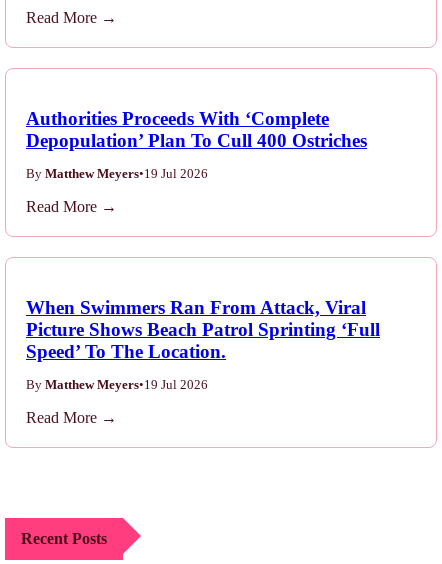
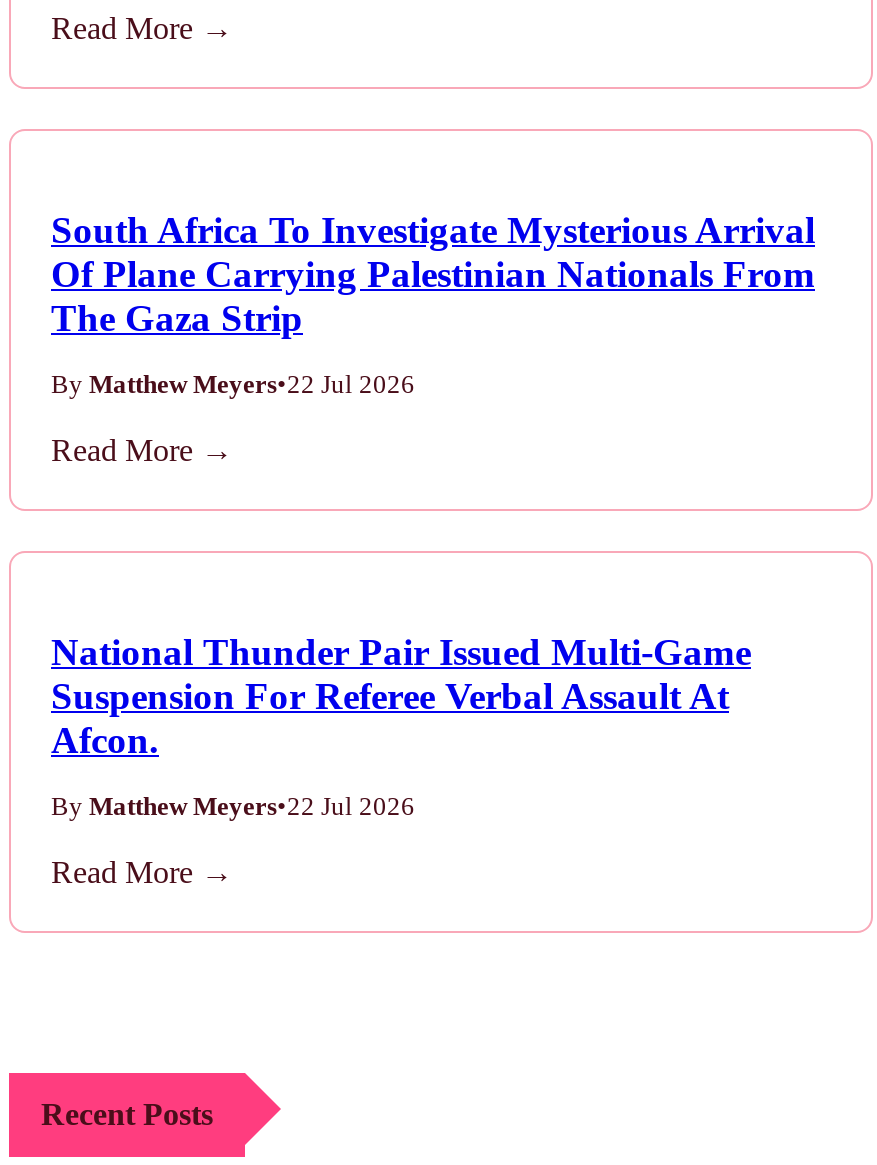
- Authorities Proceeds With ‘Complete
- Depopulation’ Plan To Cull 400 Ostriches
+ South Africa To Investigate Mysterious Arrival
+ Of Plane Carrying Palestinian Nationals From
+ The Gaza Strip

- By Matthew Meyers•19 Jul 2026
+ By Matthew Meyers•22 Jul 2026

- When Swimmers Ran From Attack, Viral
- Picture Shows Beach Patrol Sprinting ‘Full
- Speed’ To The Location.
+ National Thunder Pair Issued Multi-Game
+ Suspension For Referee Verbal Assault At
+ Afcon.

- By Matthew Meyers•19 Jul 2026
+ By Matthew Meyers•22 Jul 2026
